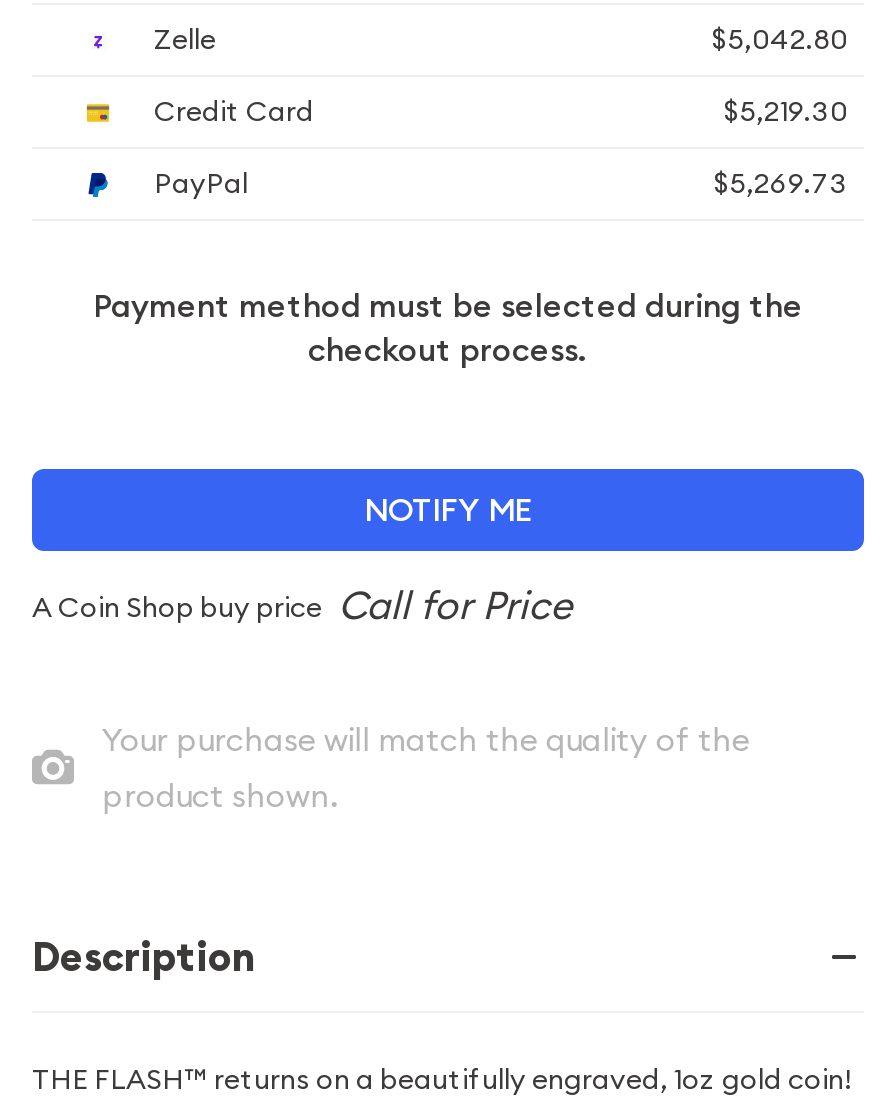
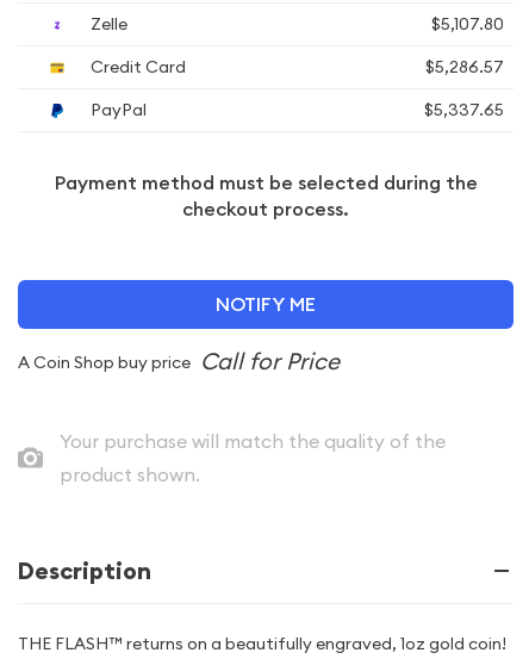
- $5,042.80
+ $5,107.80

- $5,219.30
+ $5,286.57

- $5,269.73
+ $5,337.65
